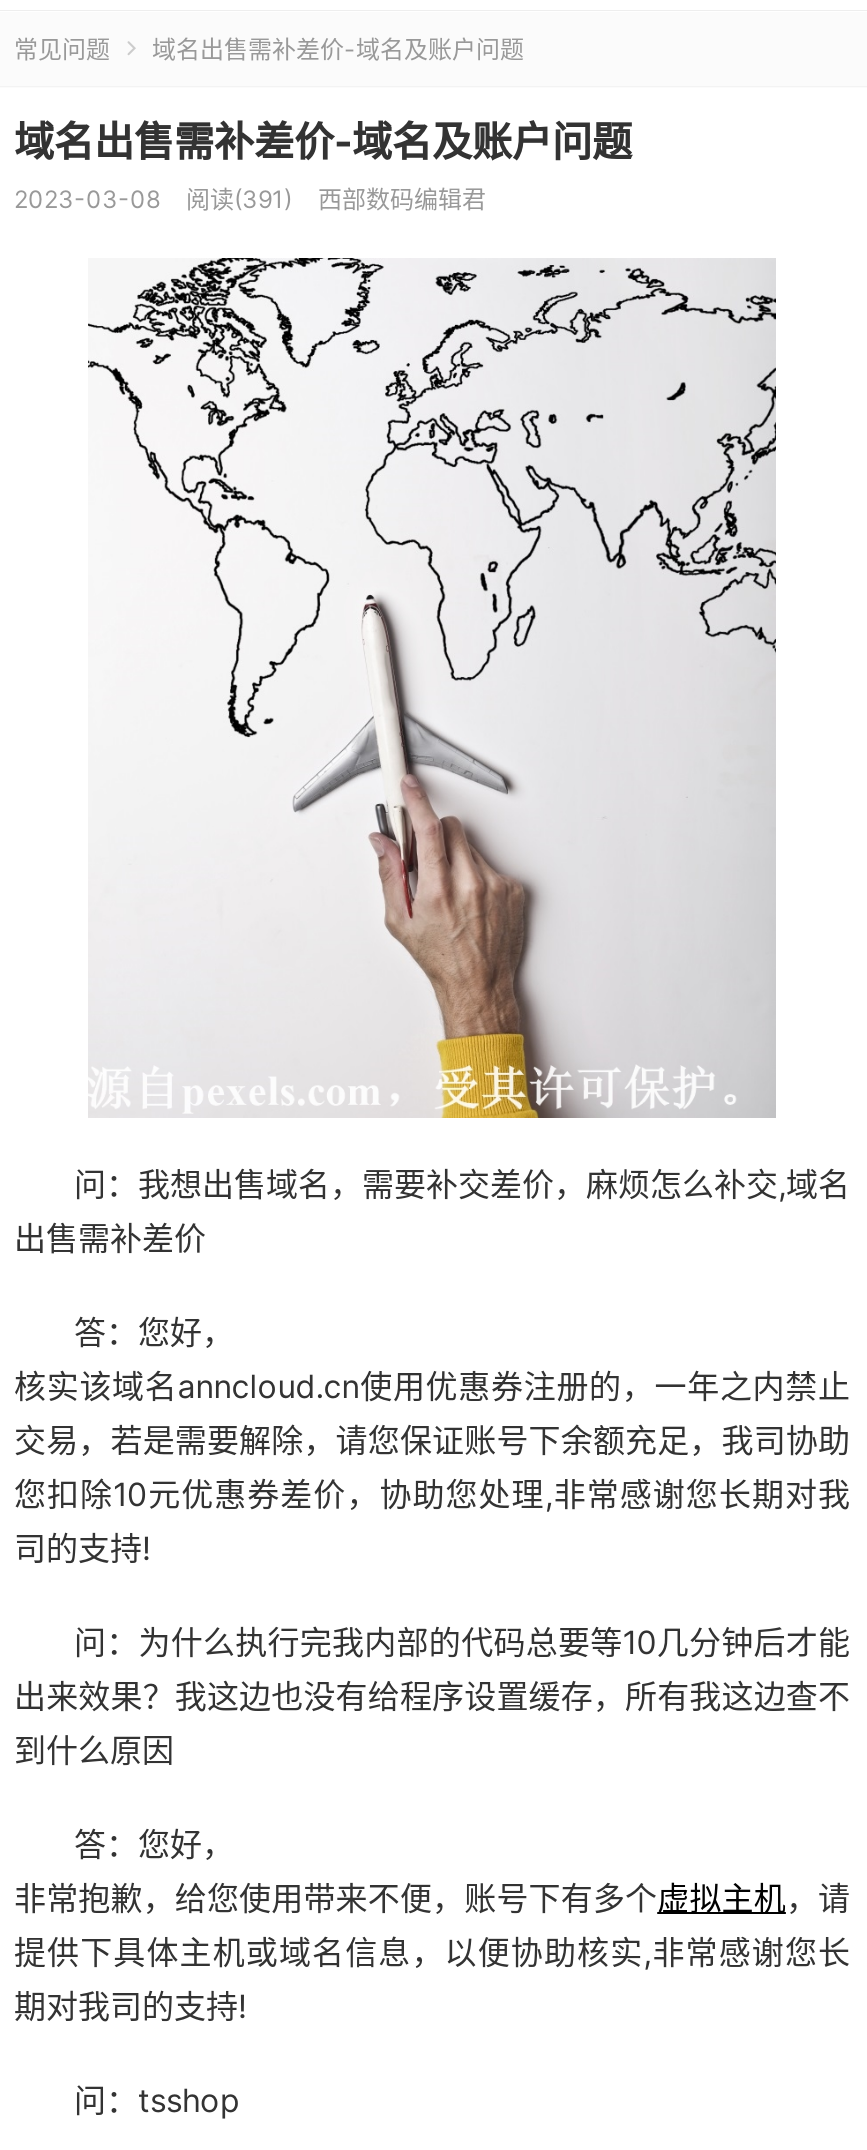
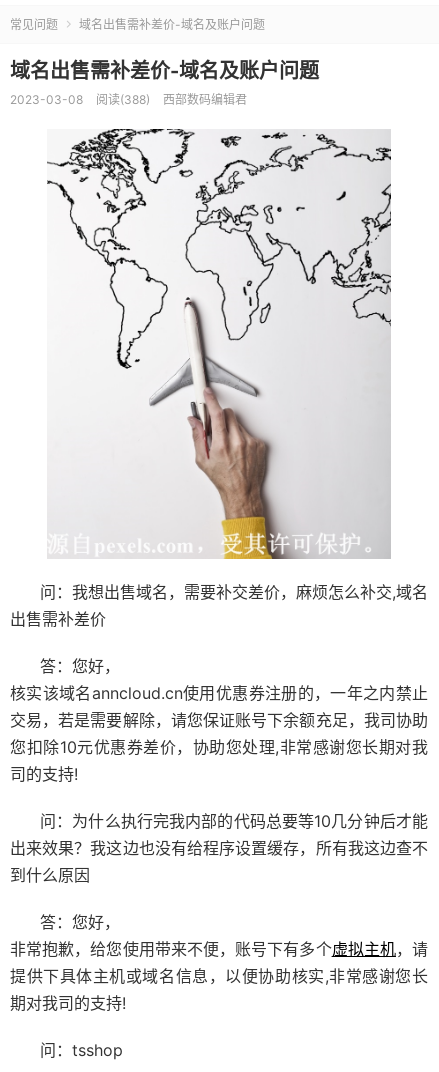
- 2023-03-08 阅读(391) 西部数码编辑君
+ 2023-03-08 阅读(388) 西部数码编辑君
